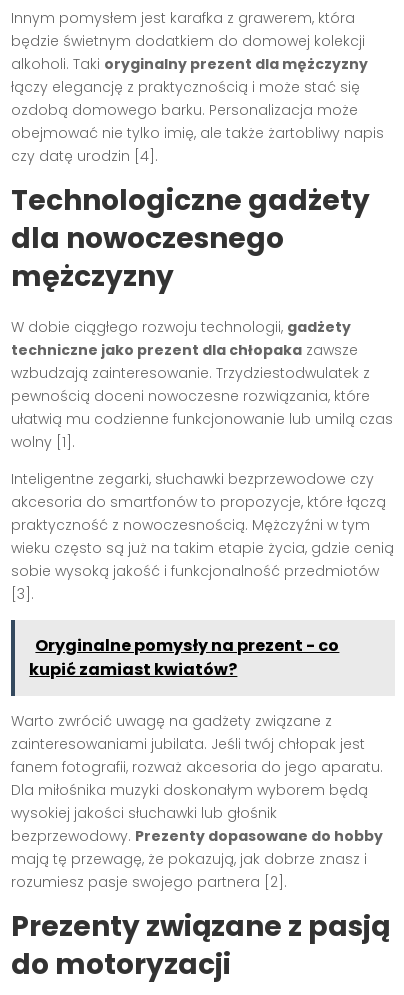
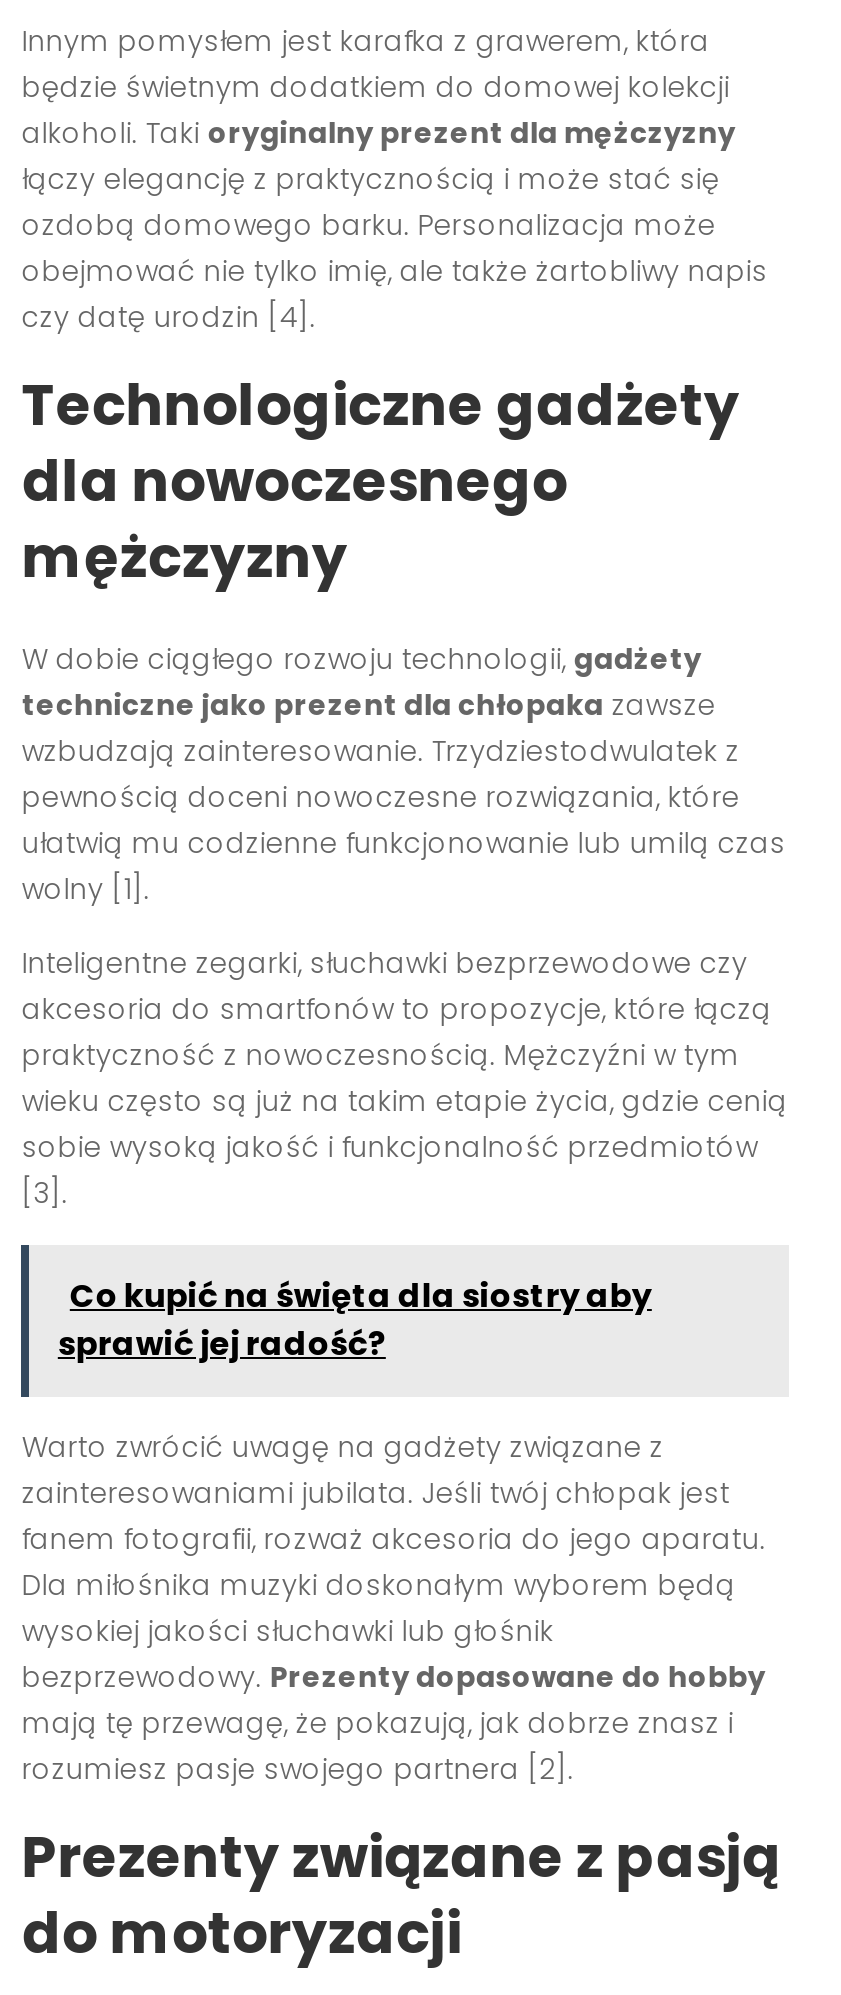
- Oryginalne pomysły na prezent - co
- kupić zamiast kwiatów?
+ Co kupić na święta dla siostry aby
+ sprawić jej radość?
